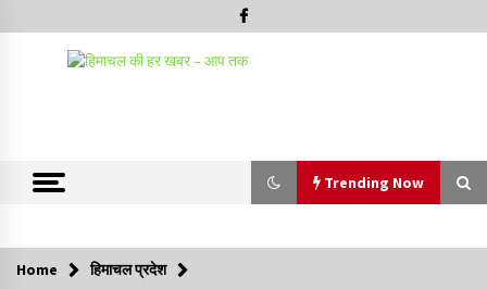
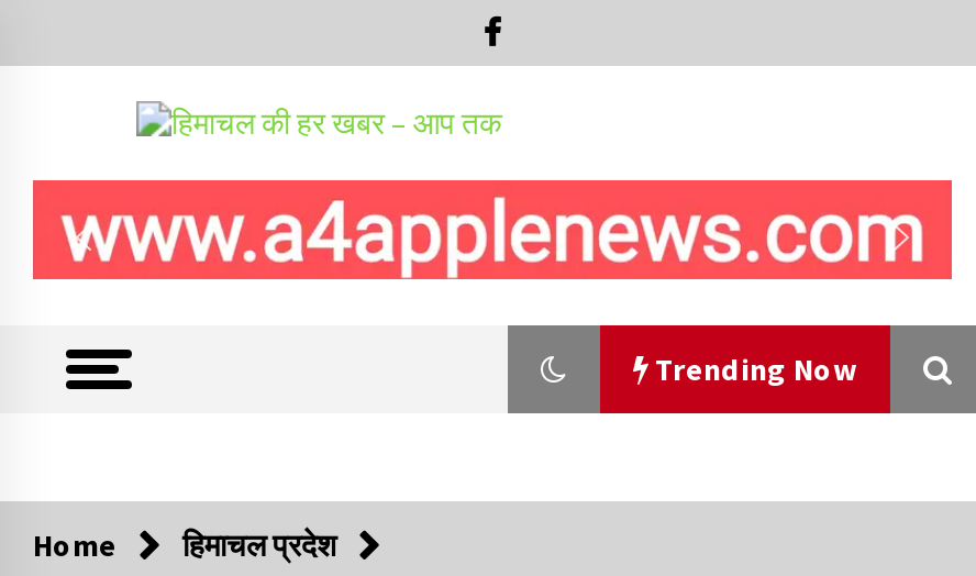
+ [image]
